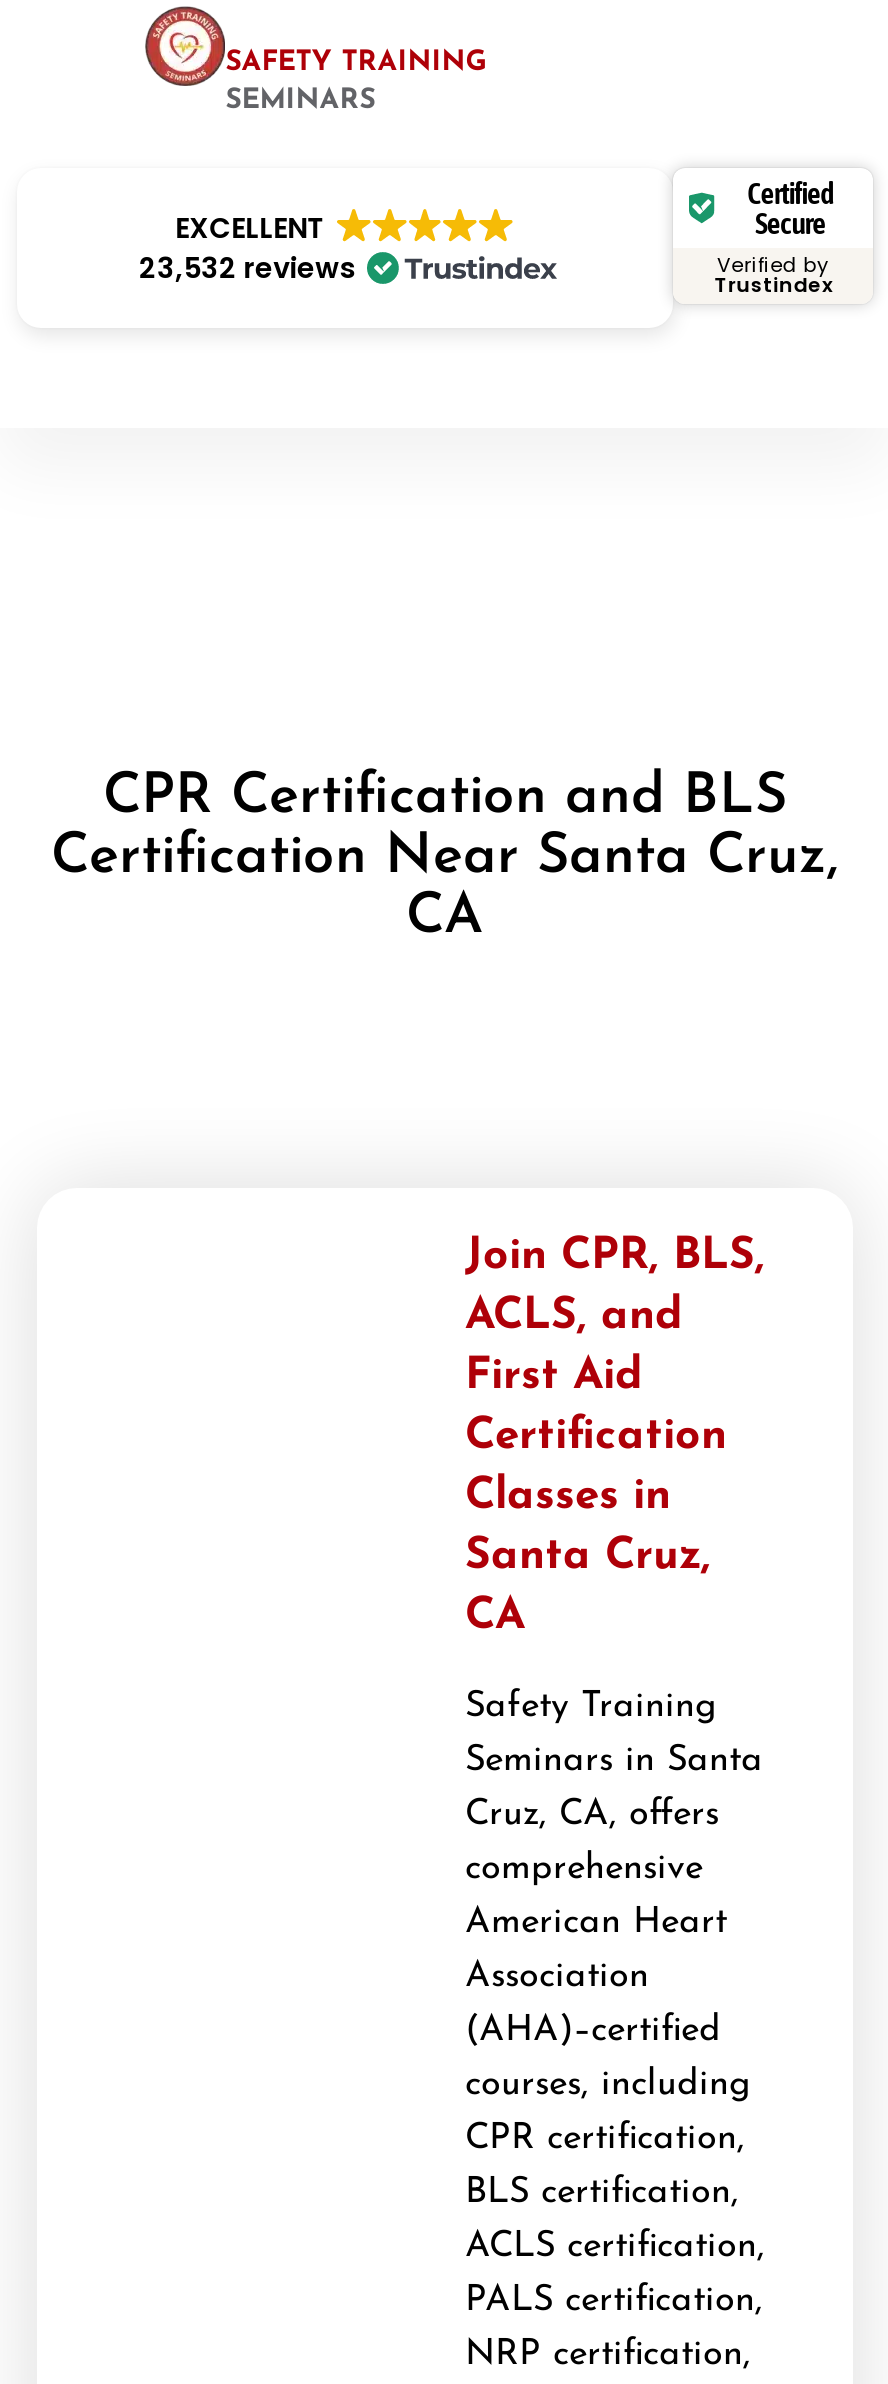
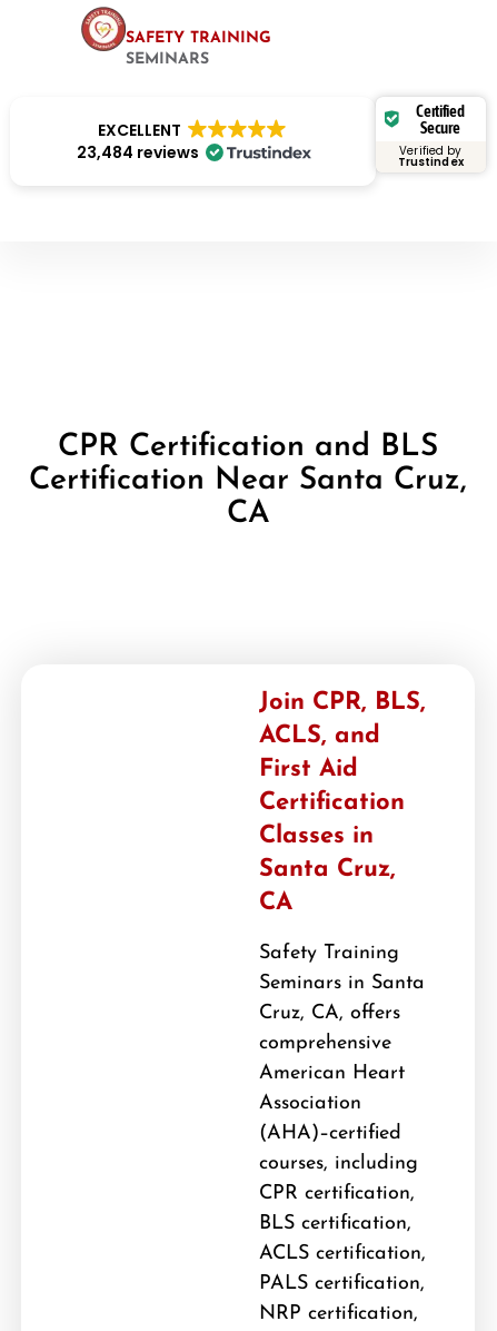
- 23,532 reviews
+ 23,484 reviews
